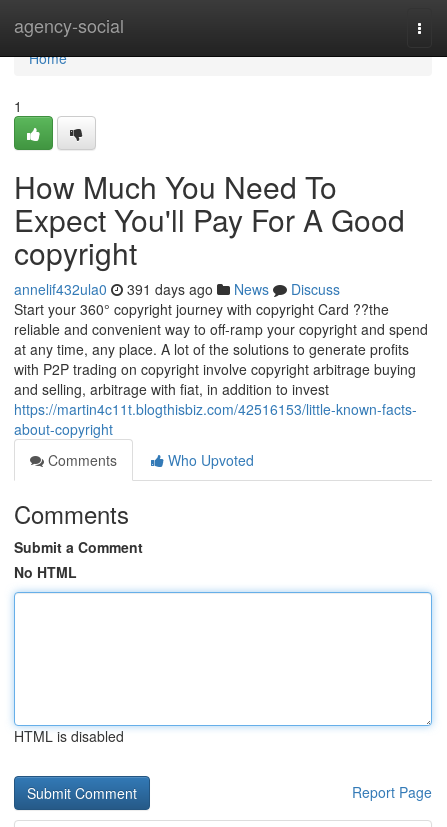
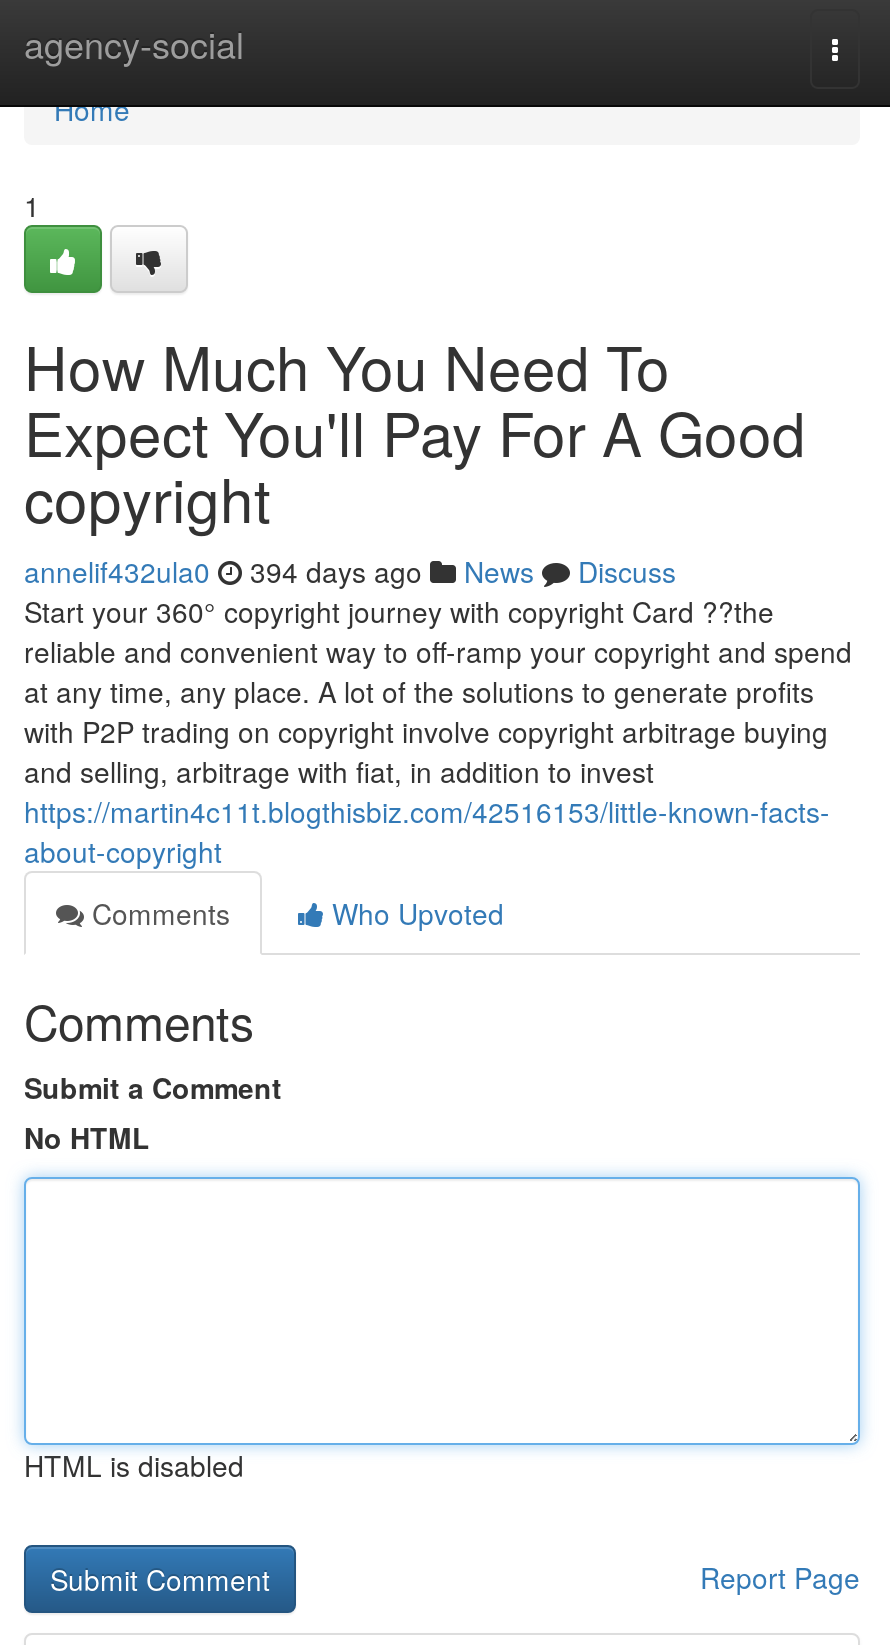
- annelif432ula0 391 days ago News Discuss
+ annelif432ula0 394 days ago News Discuss
